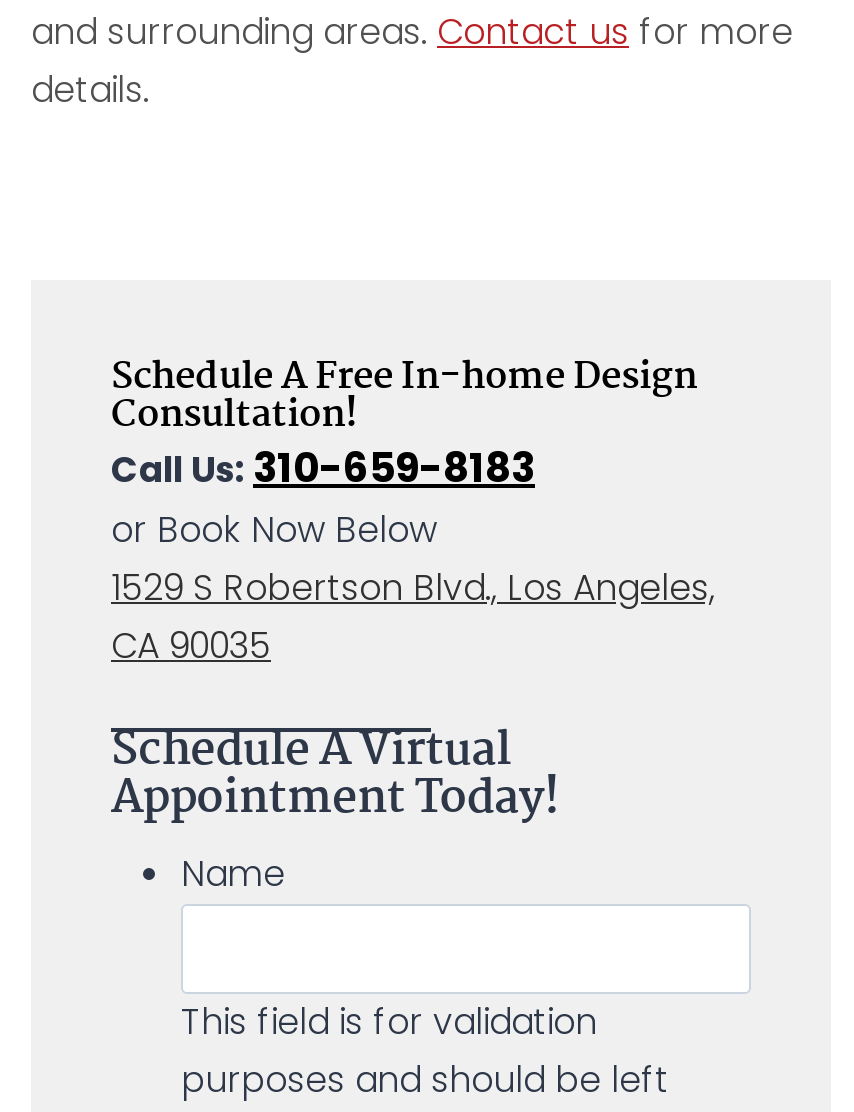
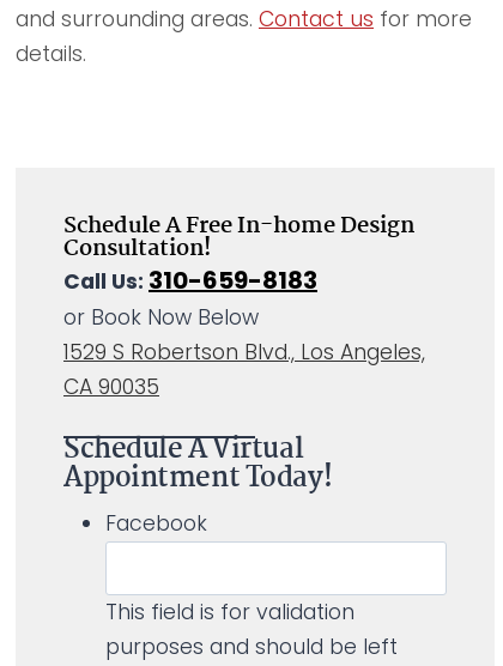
- Name
+ Facebook
